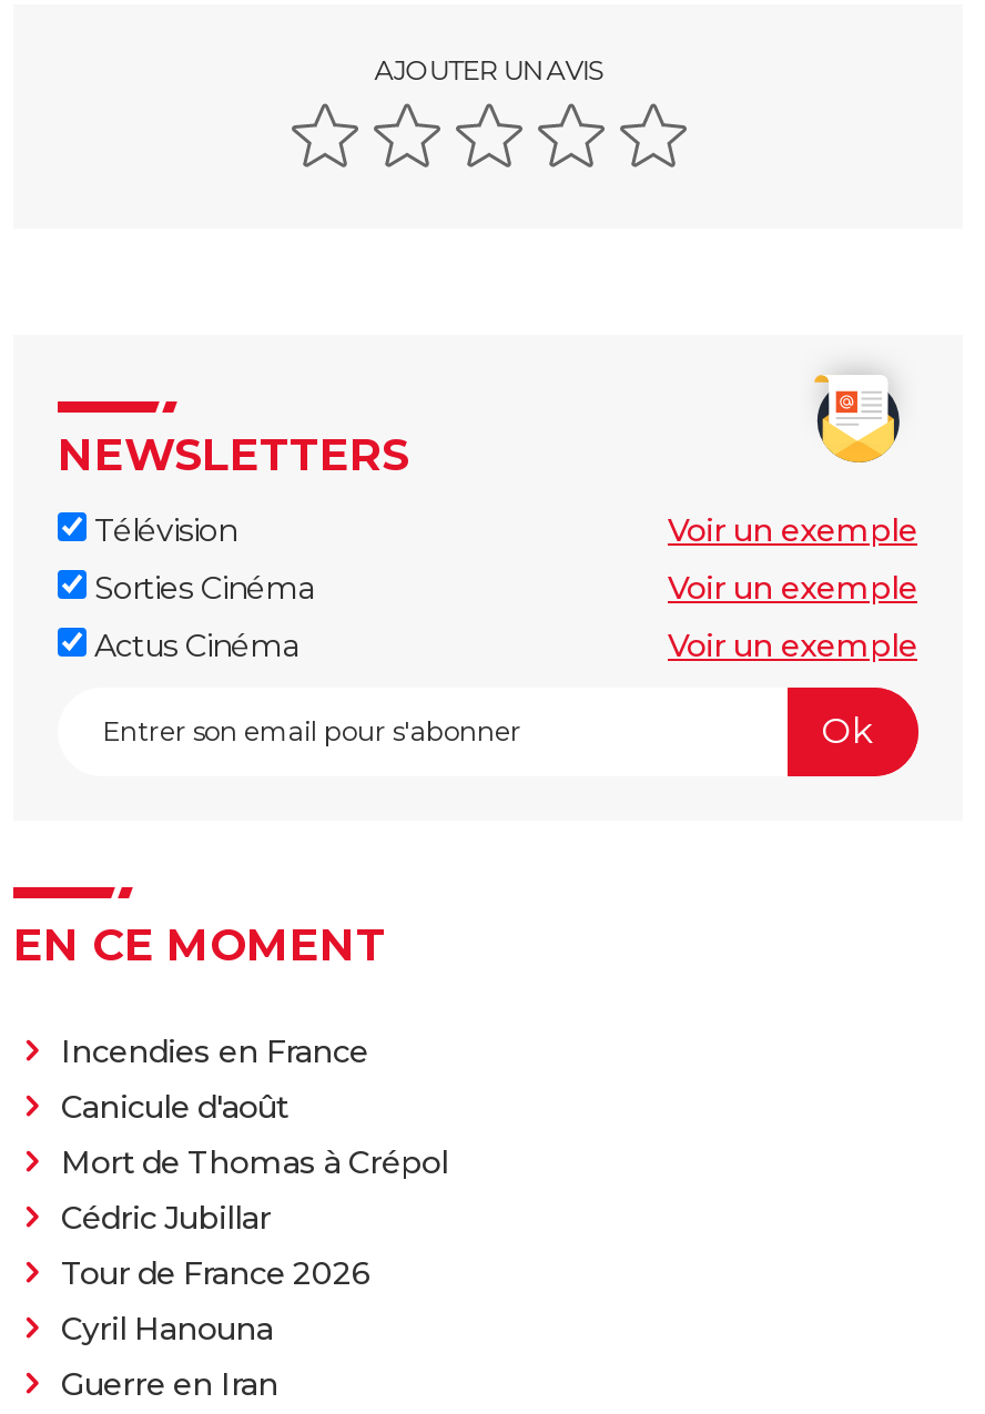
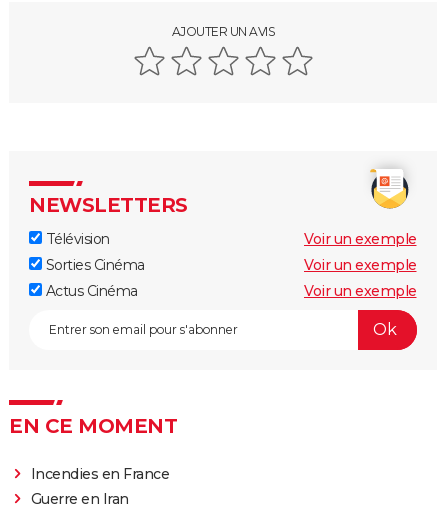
- Canicule d'août
- Mort de Thomas à Crépol
- Cédric Jubillar
- Tour de France 2026
- Cyril Hanouna
